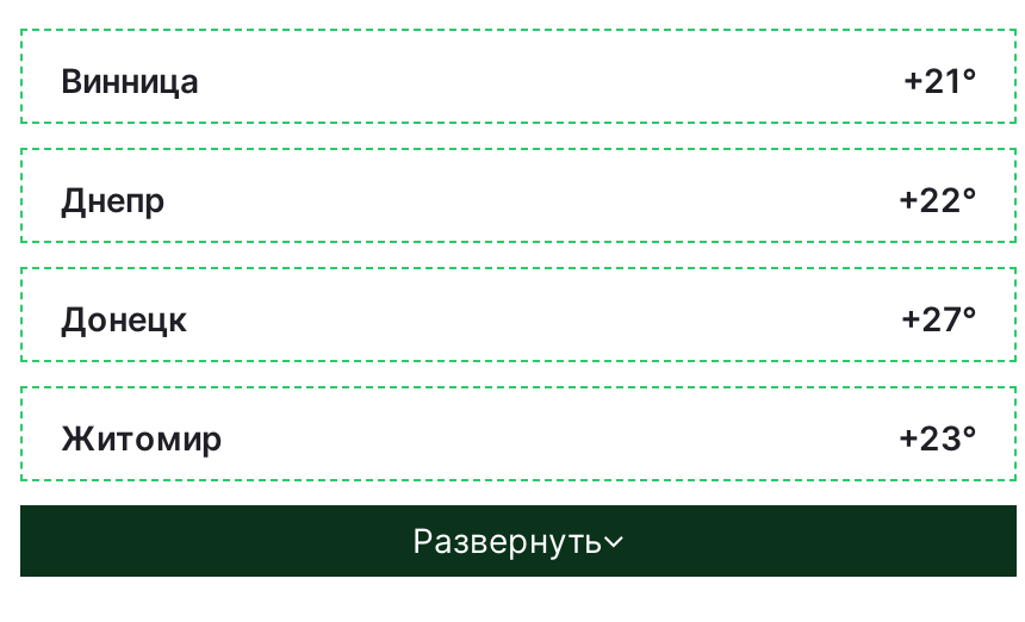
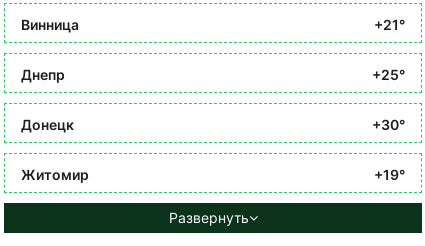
- +22°
+ +25°

- +27°
+ +30°

- +23°
+ +19°
